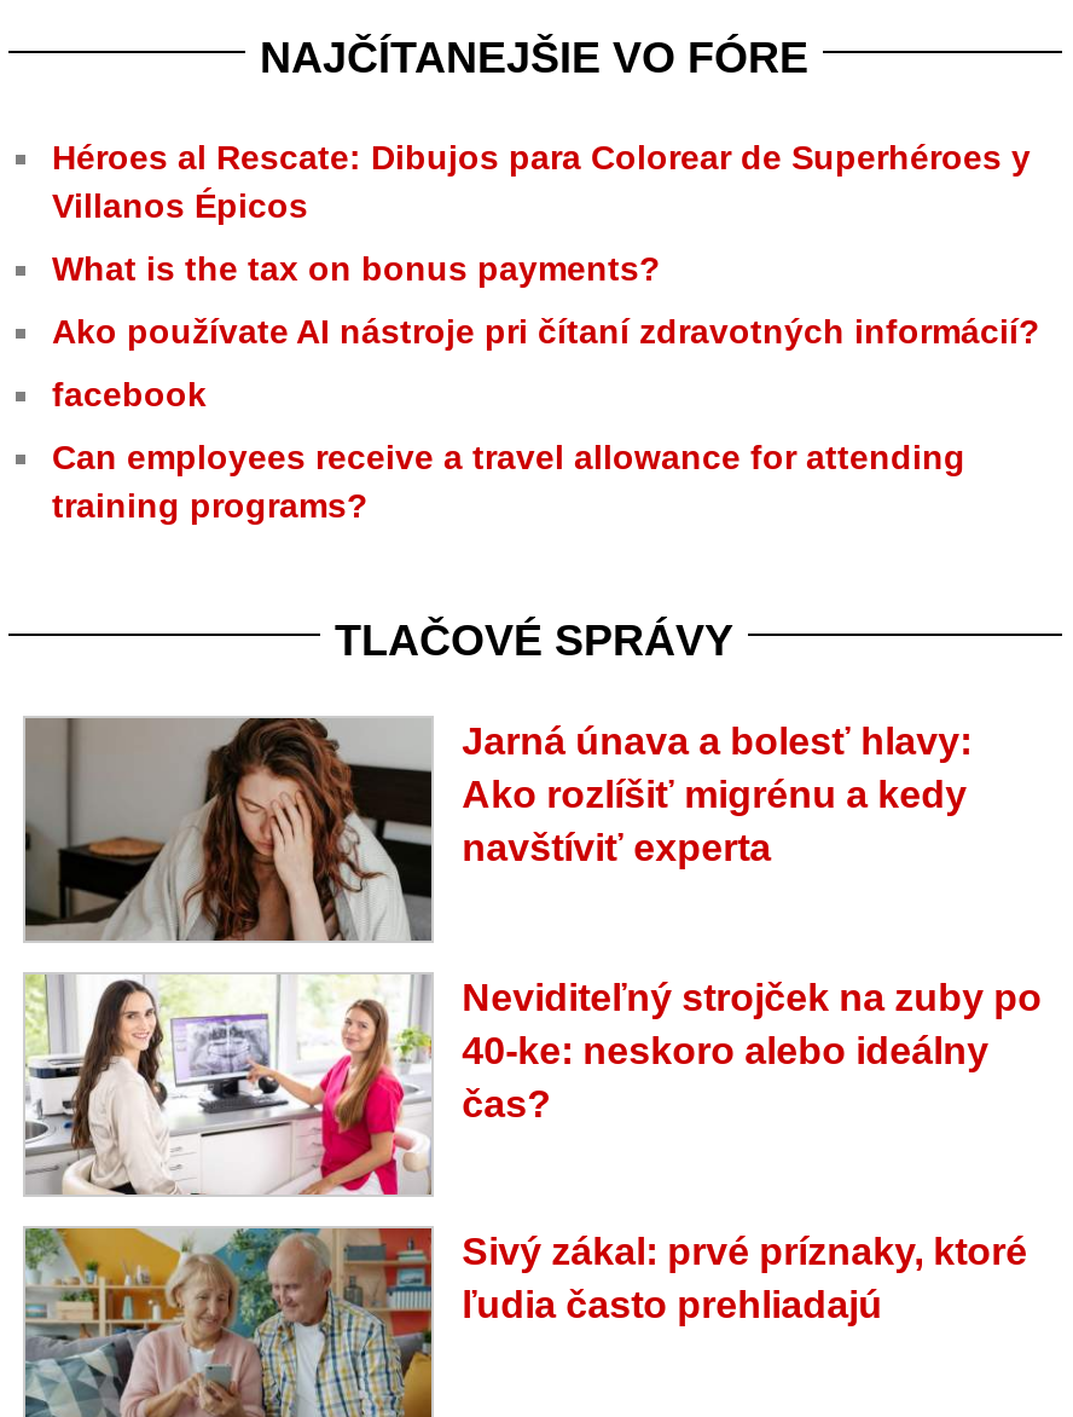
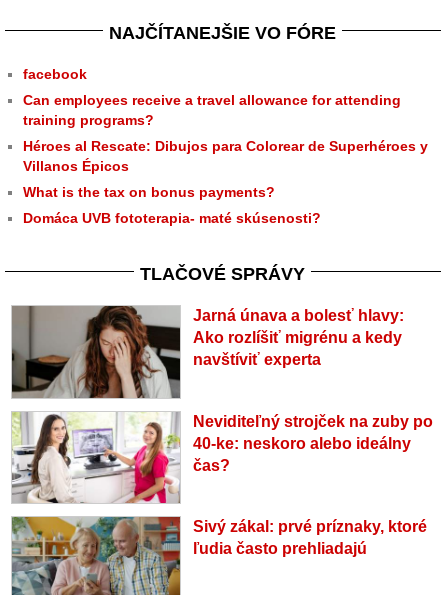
moved down: Héroes al Rescate: Dibujos para Colorear de Superhéroes y | Villanos Épicos | What is the tax on bonus payments?

- Ako používate AI nástroje pri čítaní zdravotných informácií?

moved up: facebook | Can employees receive a travel allowance for attending | training programs?

+ Domáca UVB fototerapia- maté skúsenosti?
